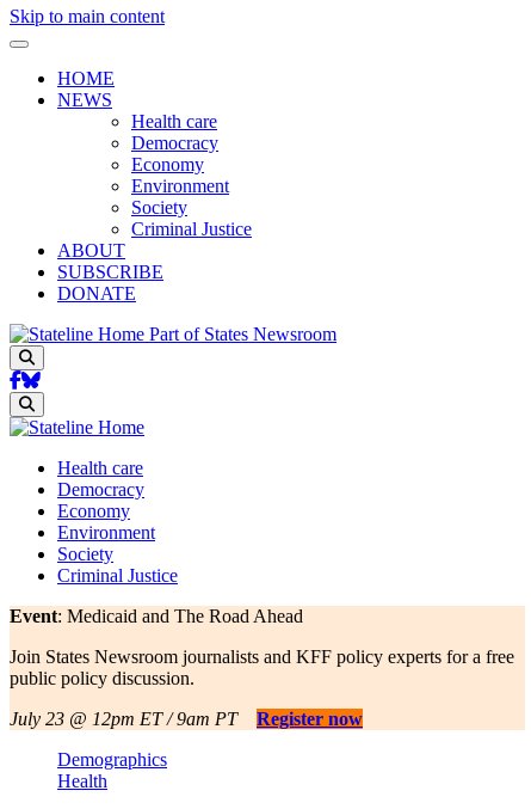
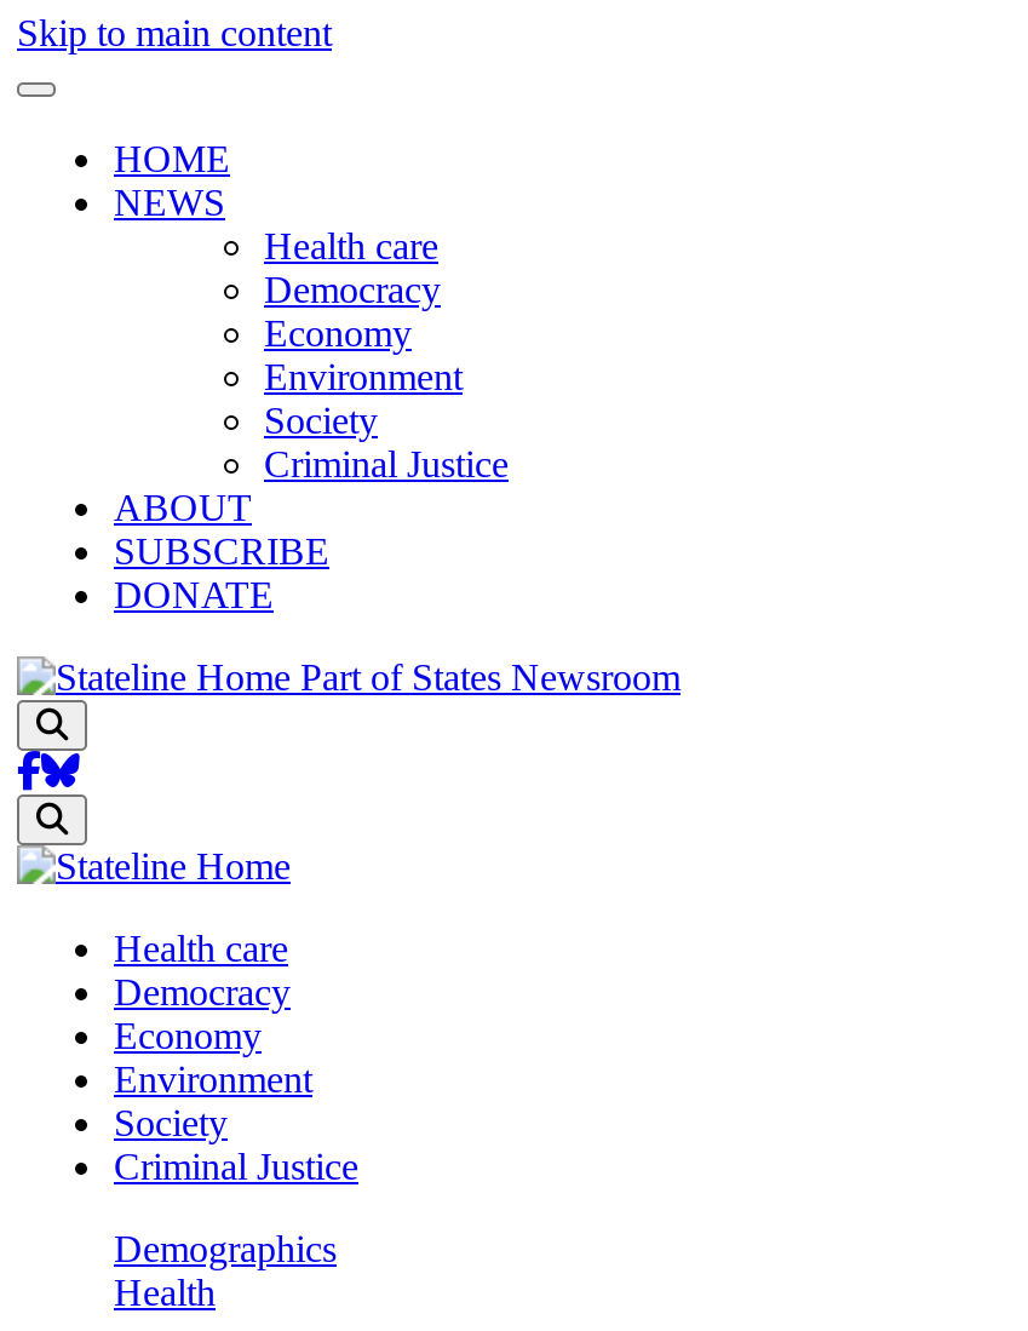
- Event: Medicaid and The Road Ahead
- Join States Newsroom journalists and KFF policy experts for a free
- public policy discussion.
- July 23 @ 12pm ET / 9am PT
- Register now
